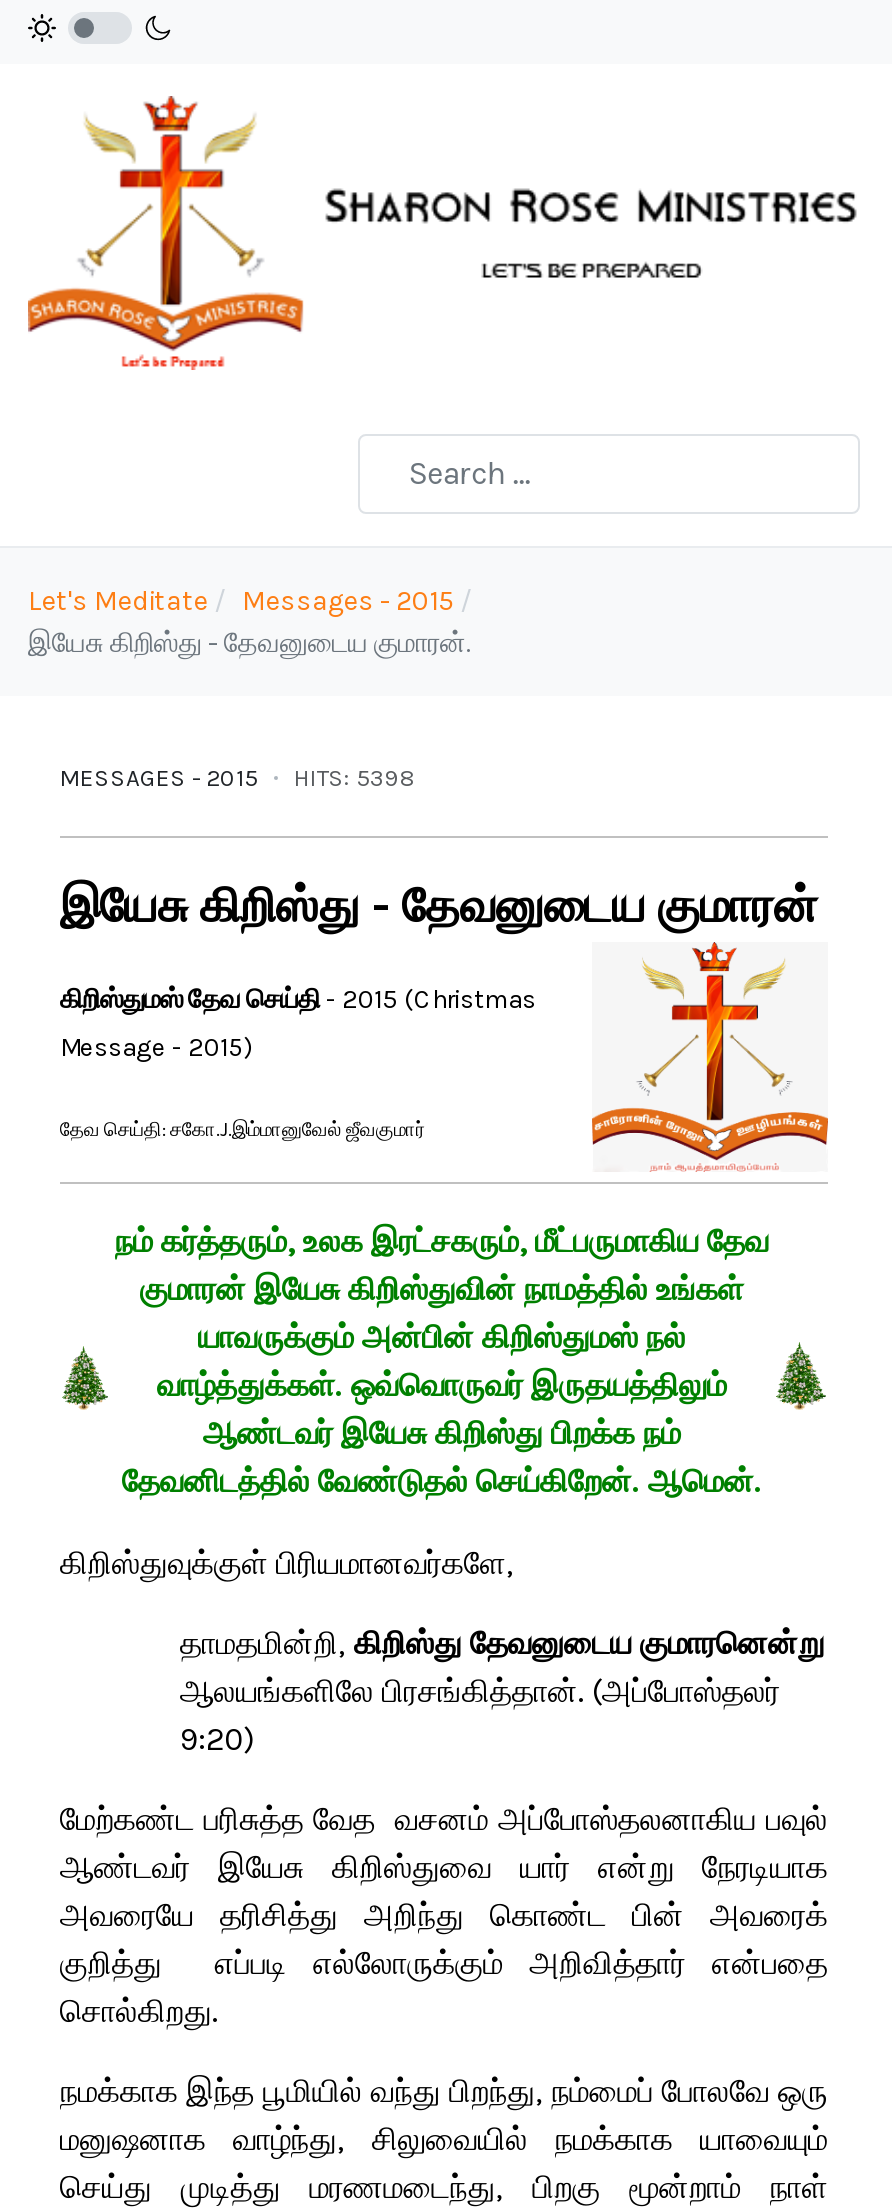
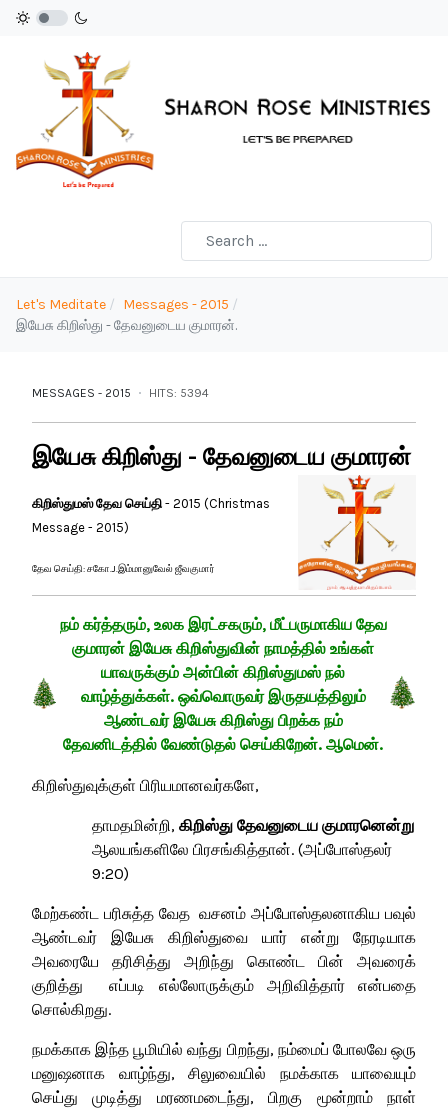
- MESSAGES - 2015 HITS: 5398
+ MESSAGES - 2015 HITS: 5394
